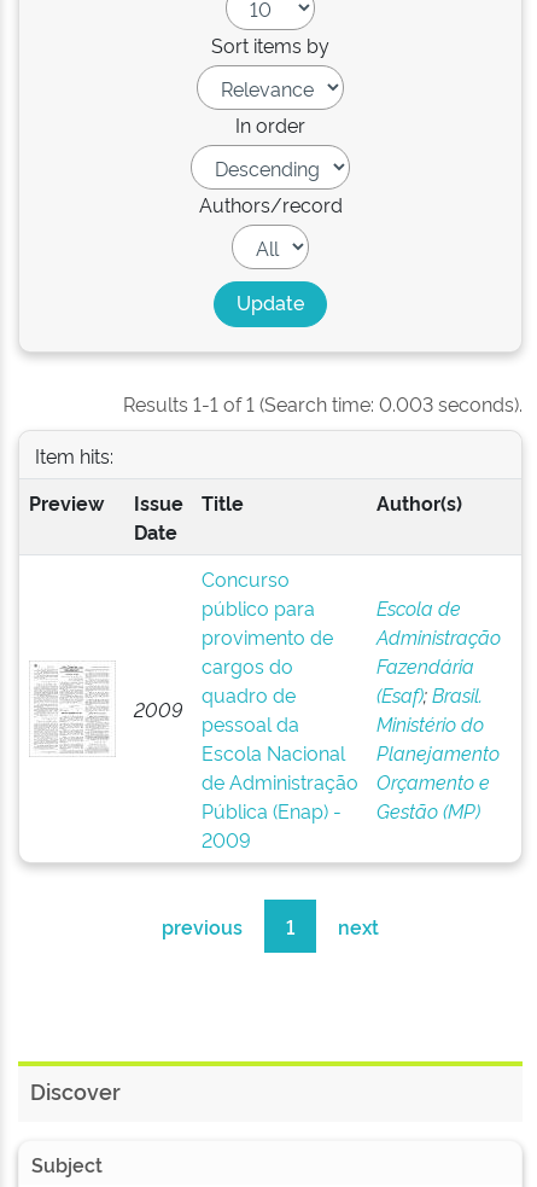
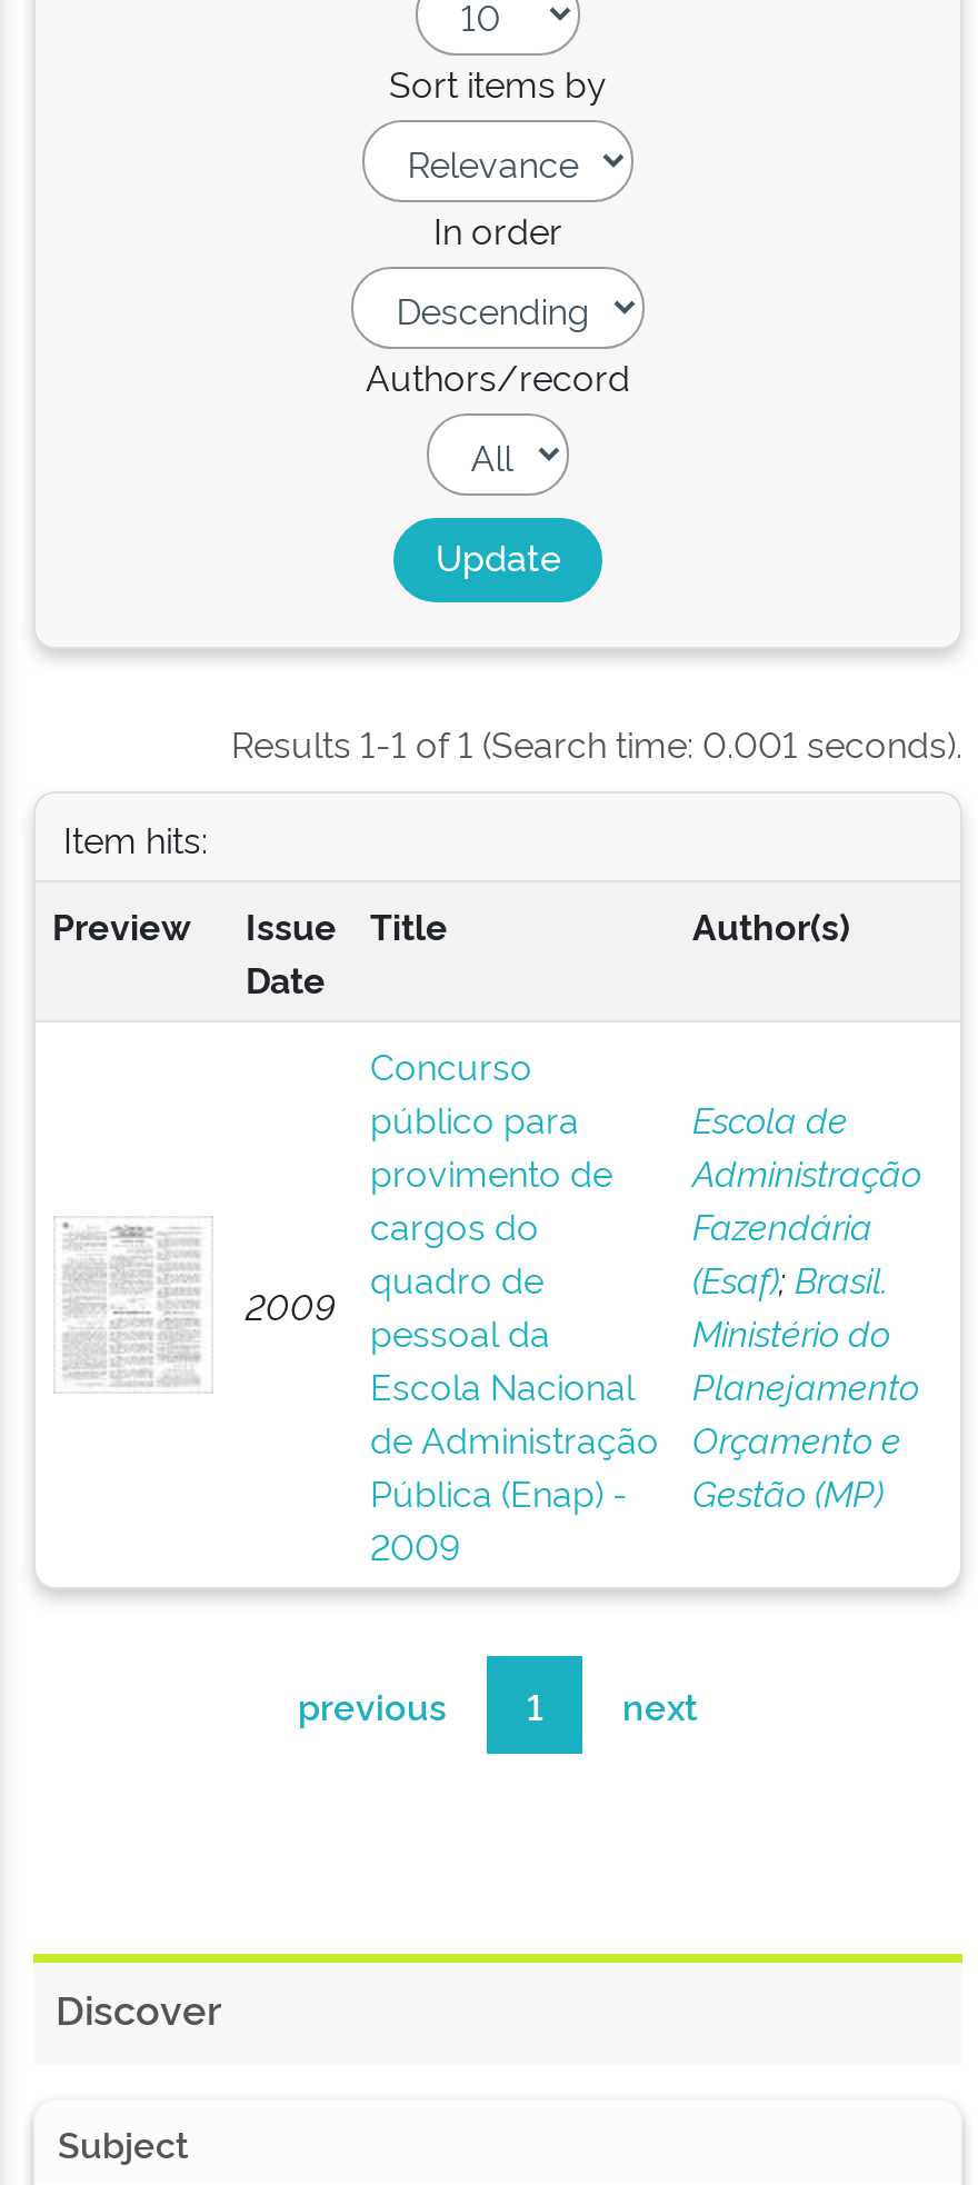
- Results 1-1 of 1 (Search time: 0.003 seconds).
+ Results 1-1 of 1 (Search time: 0.001 seconds).
